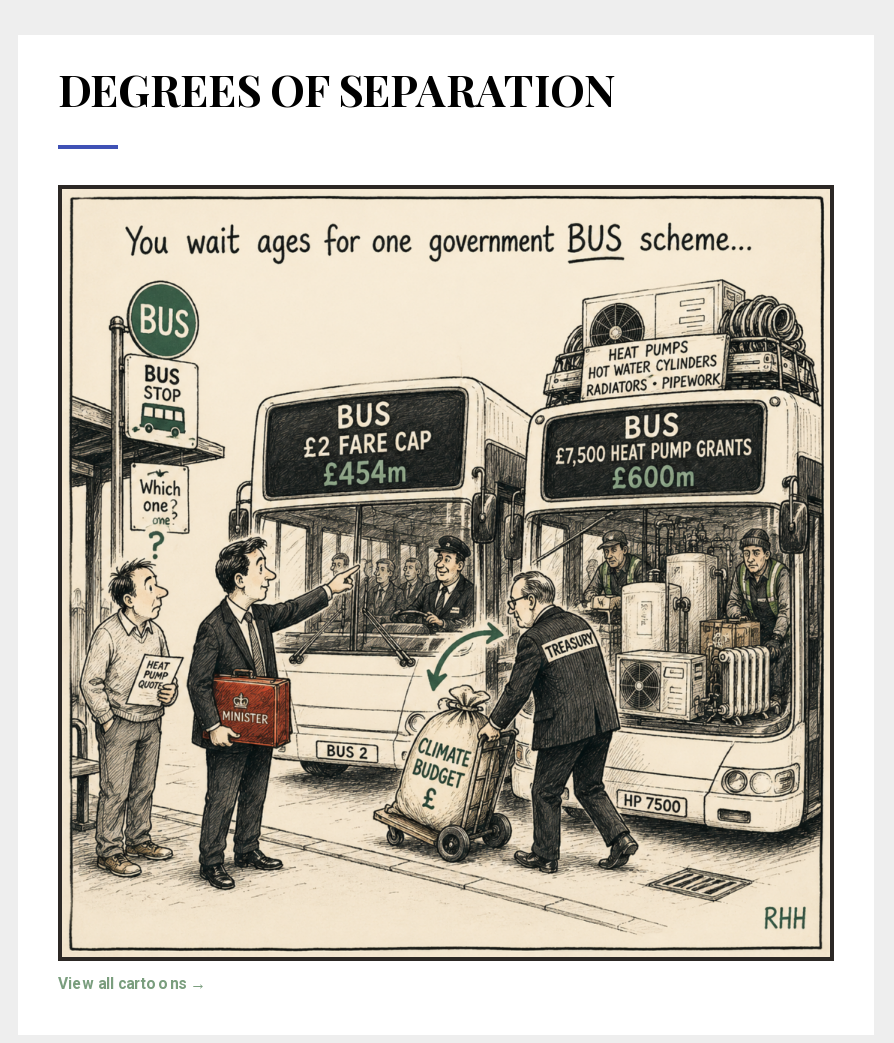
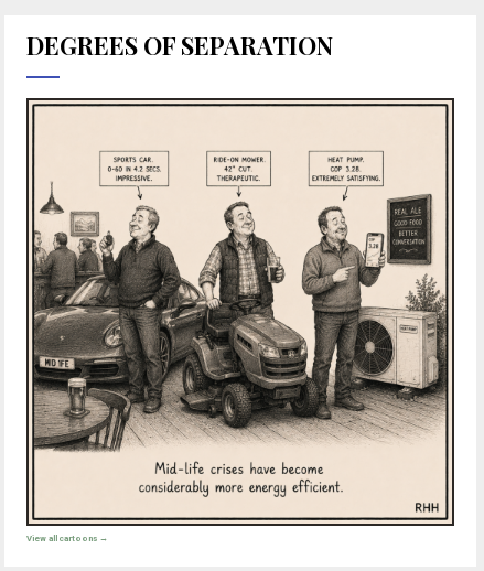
- [image]
+ [image]
